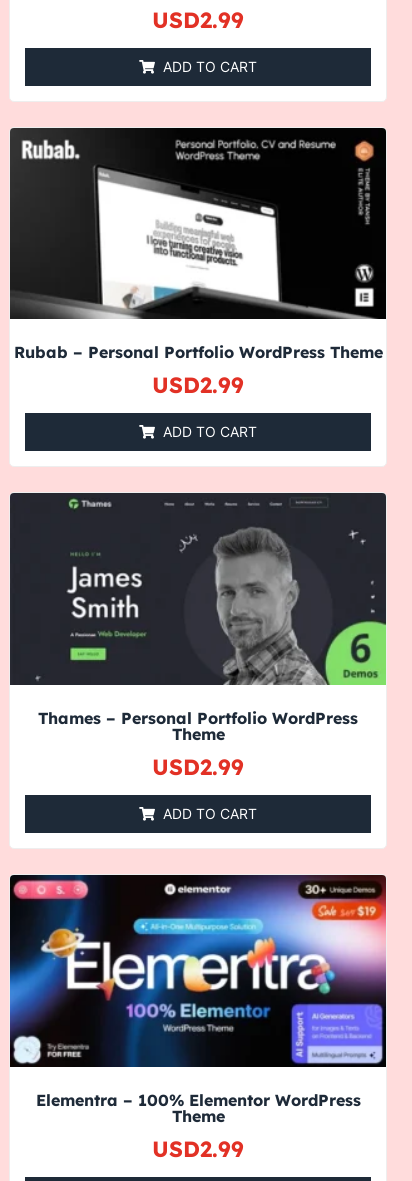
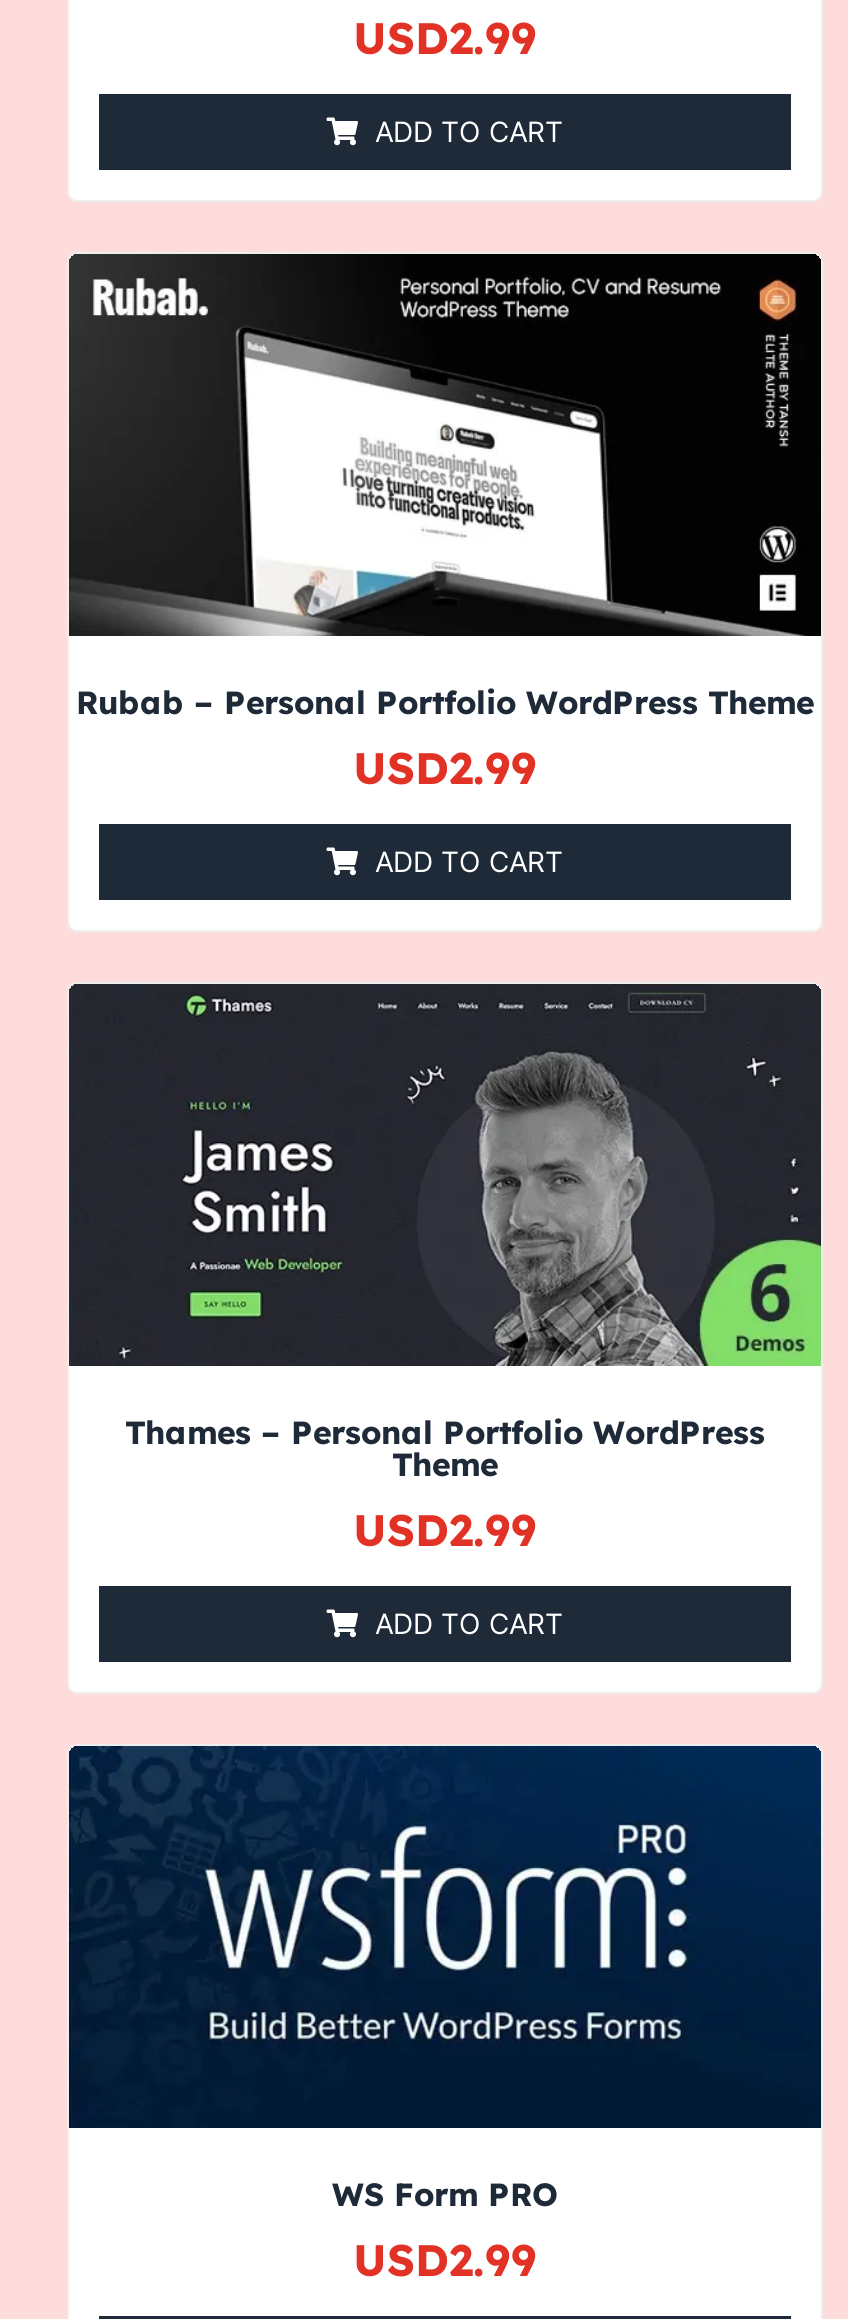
- [image]
- Elementra – 100% Elementor WordPress
- Theme
+ [image]
+ WS Form PRO
